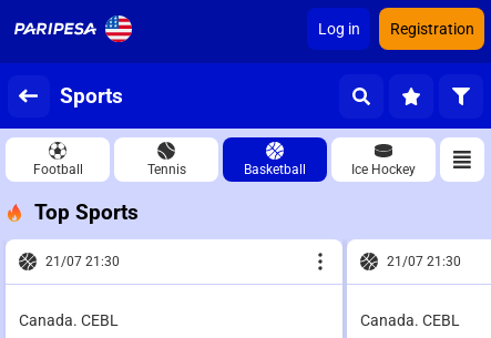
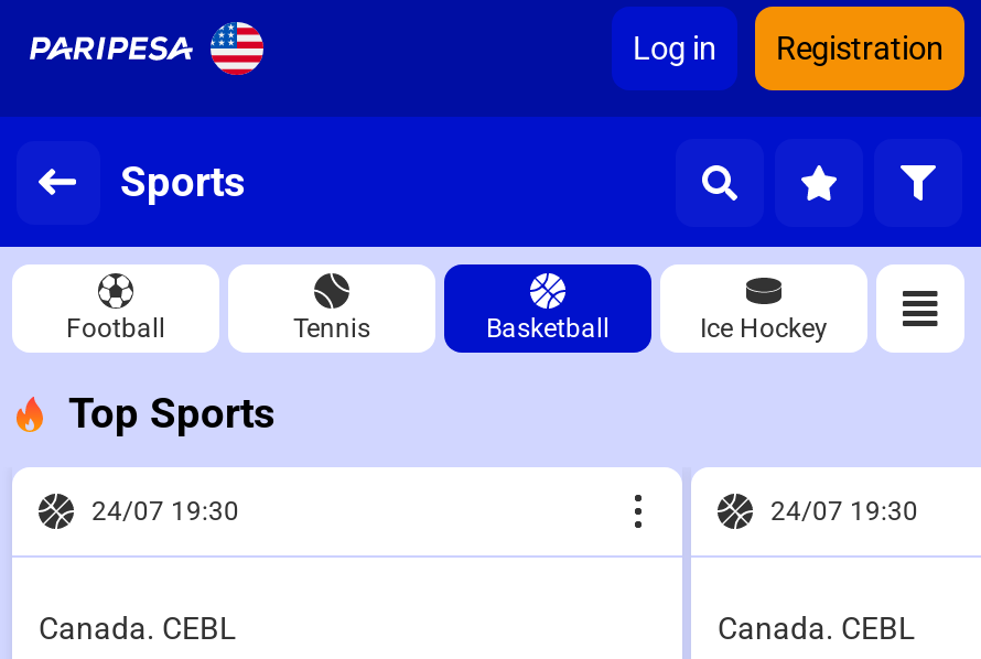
- 21/07 21:30
+ 24/07 19:30

- 21/07 21:30
+ 24/07 19:30
